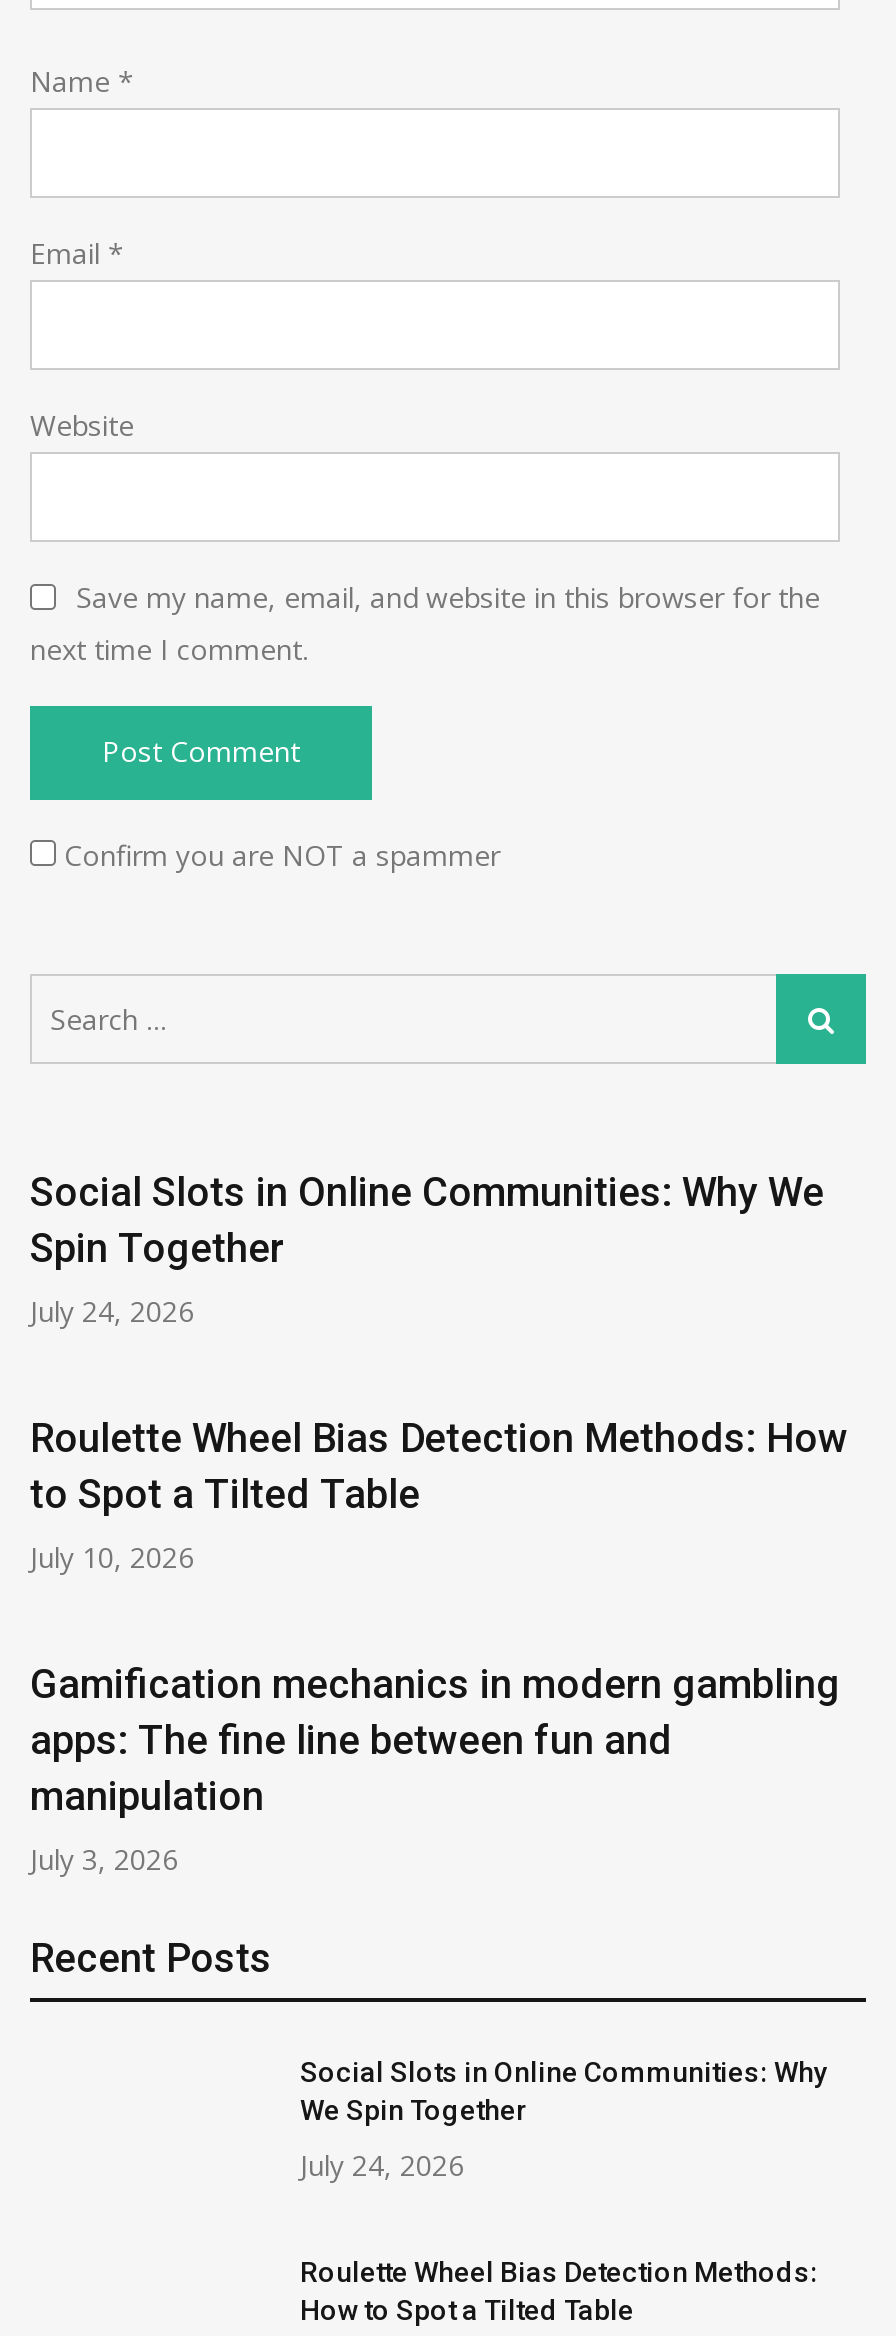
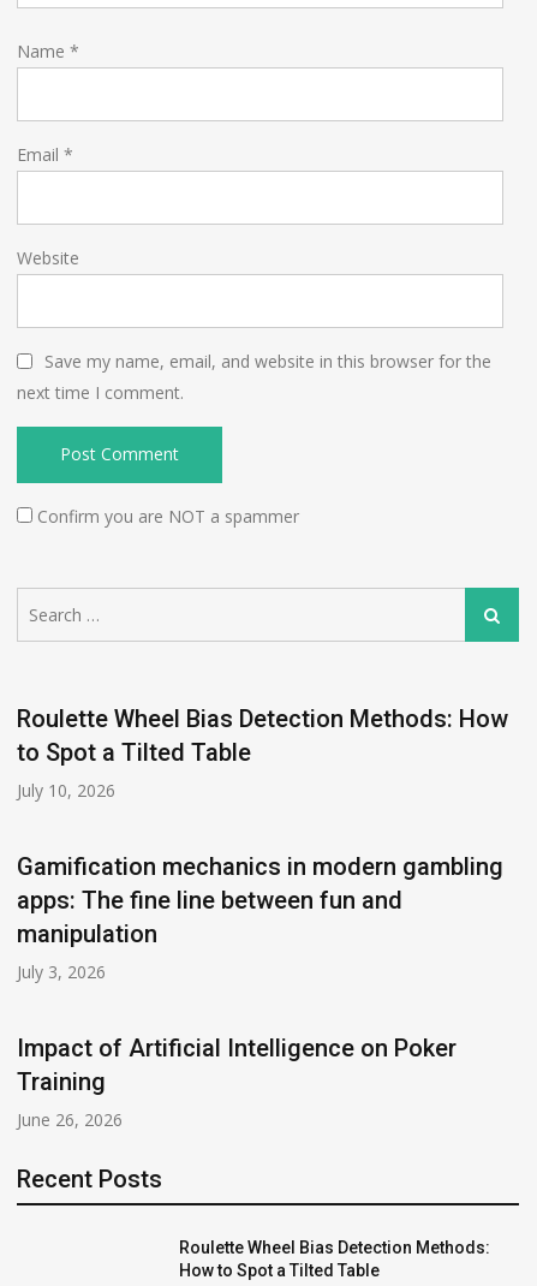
- Social Slots in Online Communities: Why We
- Spin Together
- July 24, 2026

moved up: Roulette Wheel Bias Detection Methods: How | to Spot a Tilted Table | July 10, 2026 | Gamification mechanics in modern gambling | apps: The fine line between fun and | manipulation | July 3, 2026

+ Impact of Artificial Intelligence on Poker
+ Training
+ June 26, 2026

- Social Slots in Online Communities: Why
- We Spin Together
- July 24, 2026
